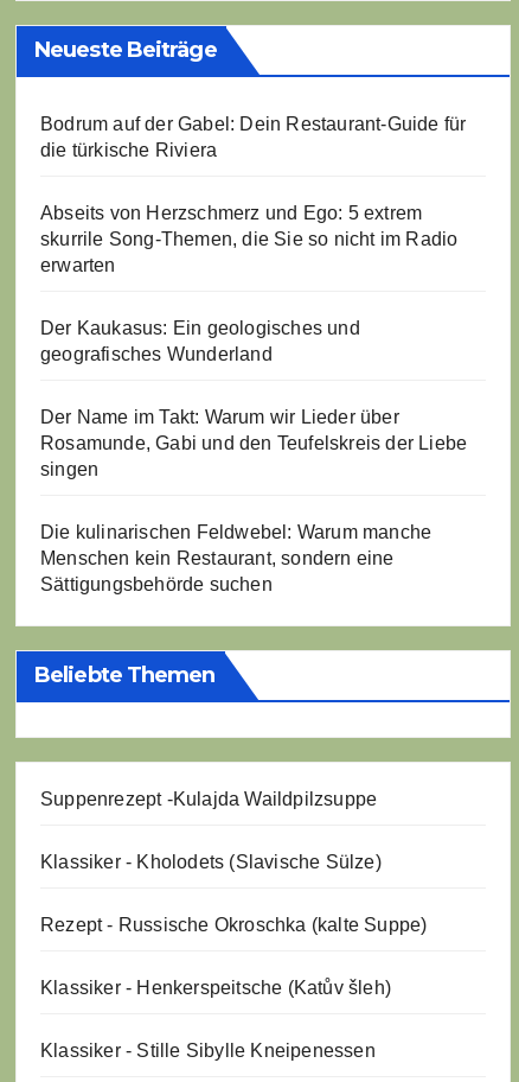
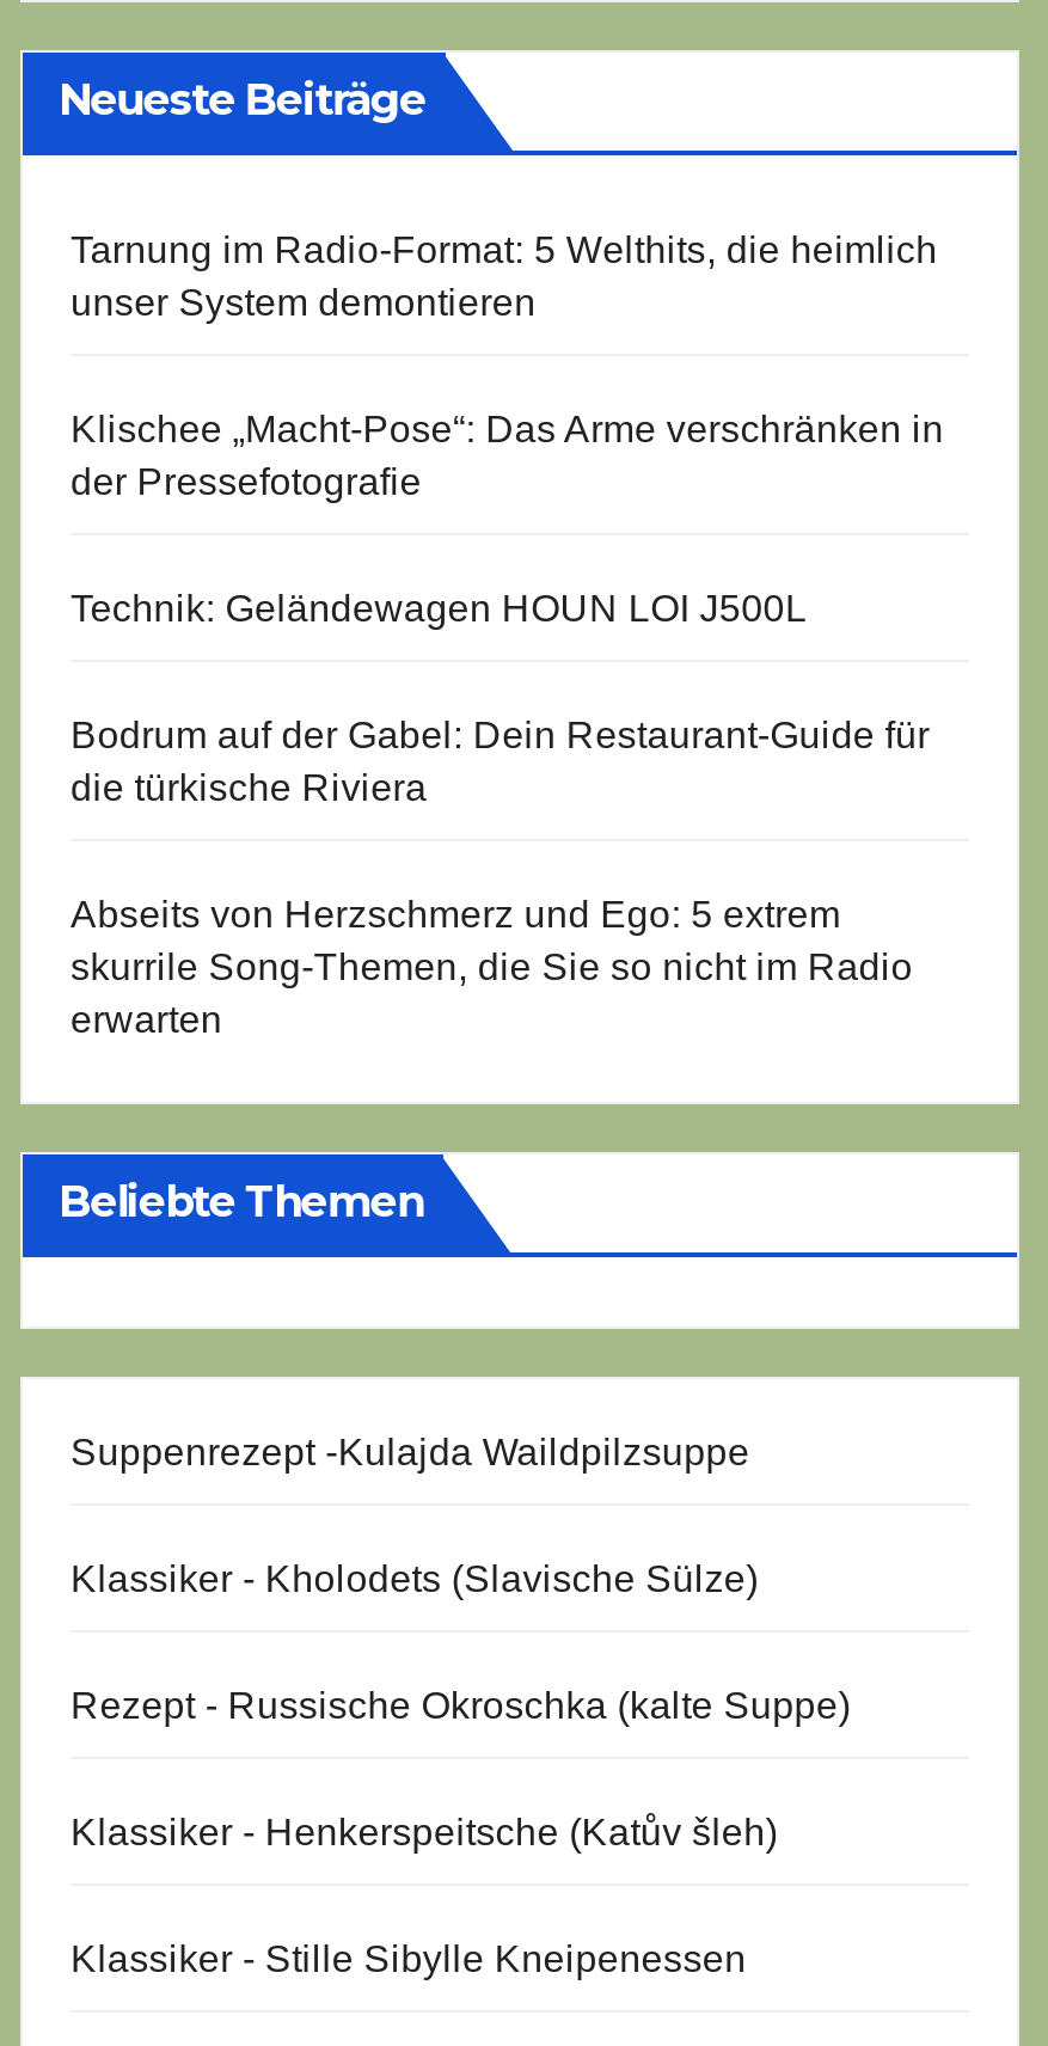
+ Tarnung im Radio-Format: 5 Welthits, die heimlich
+ unser System demontieren
+ Klischee „Macht-Pose“: Das Arme verschränken in
+ der Pressefotografie
+ Technik: Geländewagen HOUN LOI J500L

moved down: Bodrum auf der Gabel: Dein Restaurant-Guide für | die türkische Riviera | Abseits von Herzschmerz und Ego: 5 extrem | skurrile Song-Themen, die Sie so nicht im Radio | erwarten

- Der Kaukasus: Ein geologisches und
- geografisches Wunderland
- Der Name im Takt: Warum wir Lieder über
- Rosamunde, Gabi und den Teufelskreis der Liebe
- singen
- Die kulinarischen Feldwebel: Warum manche
- Menschen kein Restaurant, sondern eine
- Sättigungsbehörde suchen
